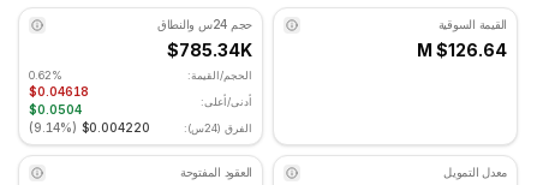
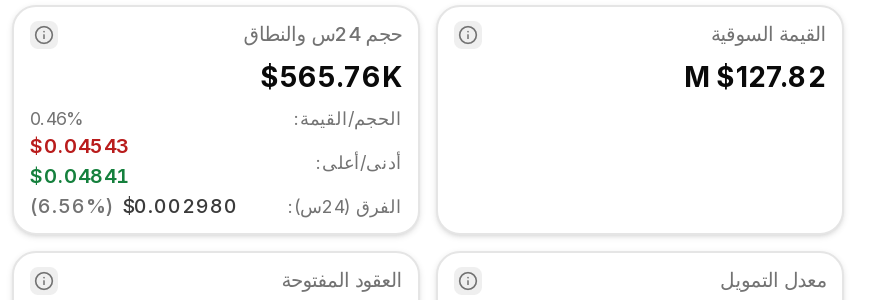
- $785.34K
+ $565.76K

- $126.64 M
+ $127.82 M

- 0.62%
+ 0.46%

- $0.04618
+ $0.04543

- $0.0504
+ $0.04841

- 9.14%
+ 6.56%

- $0.004220
+ $0.002980
